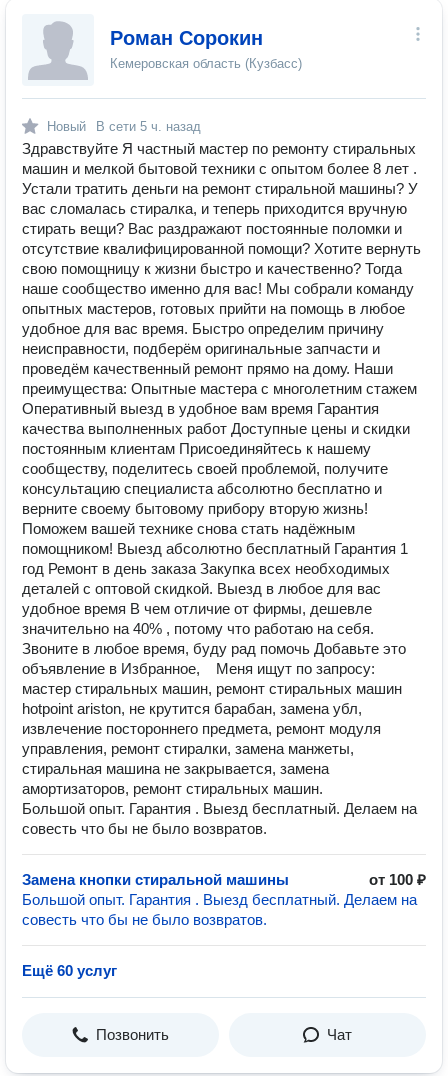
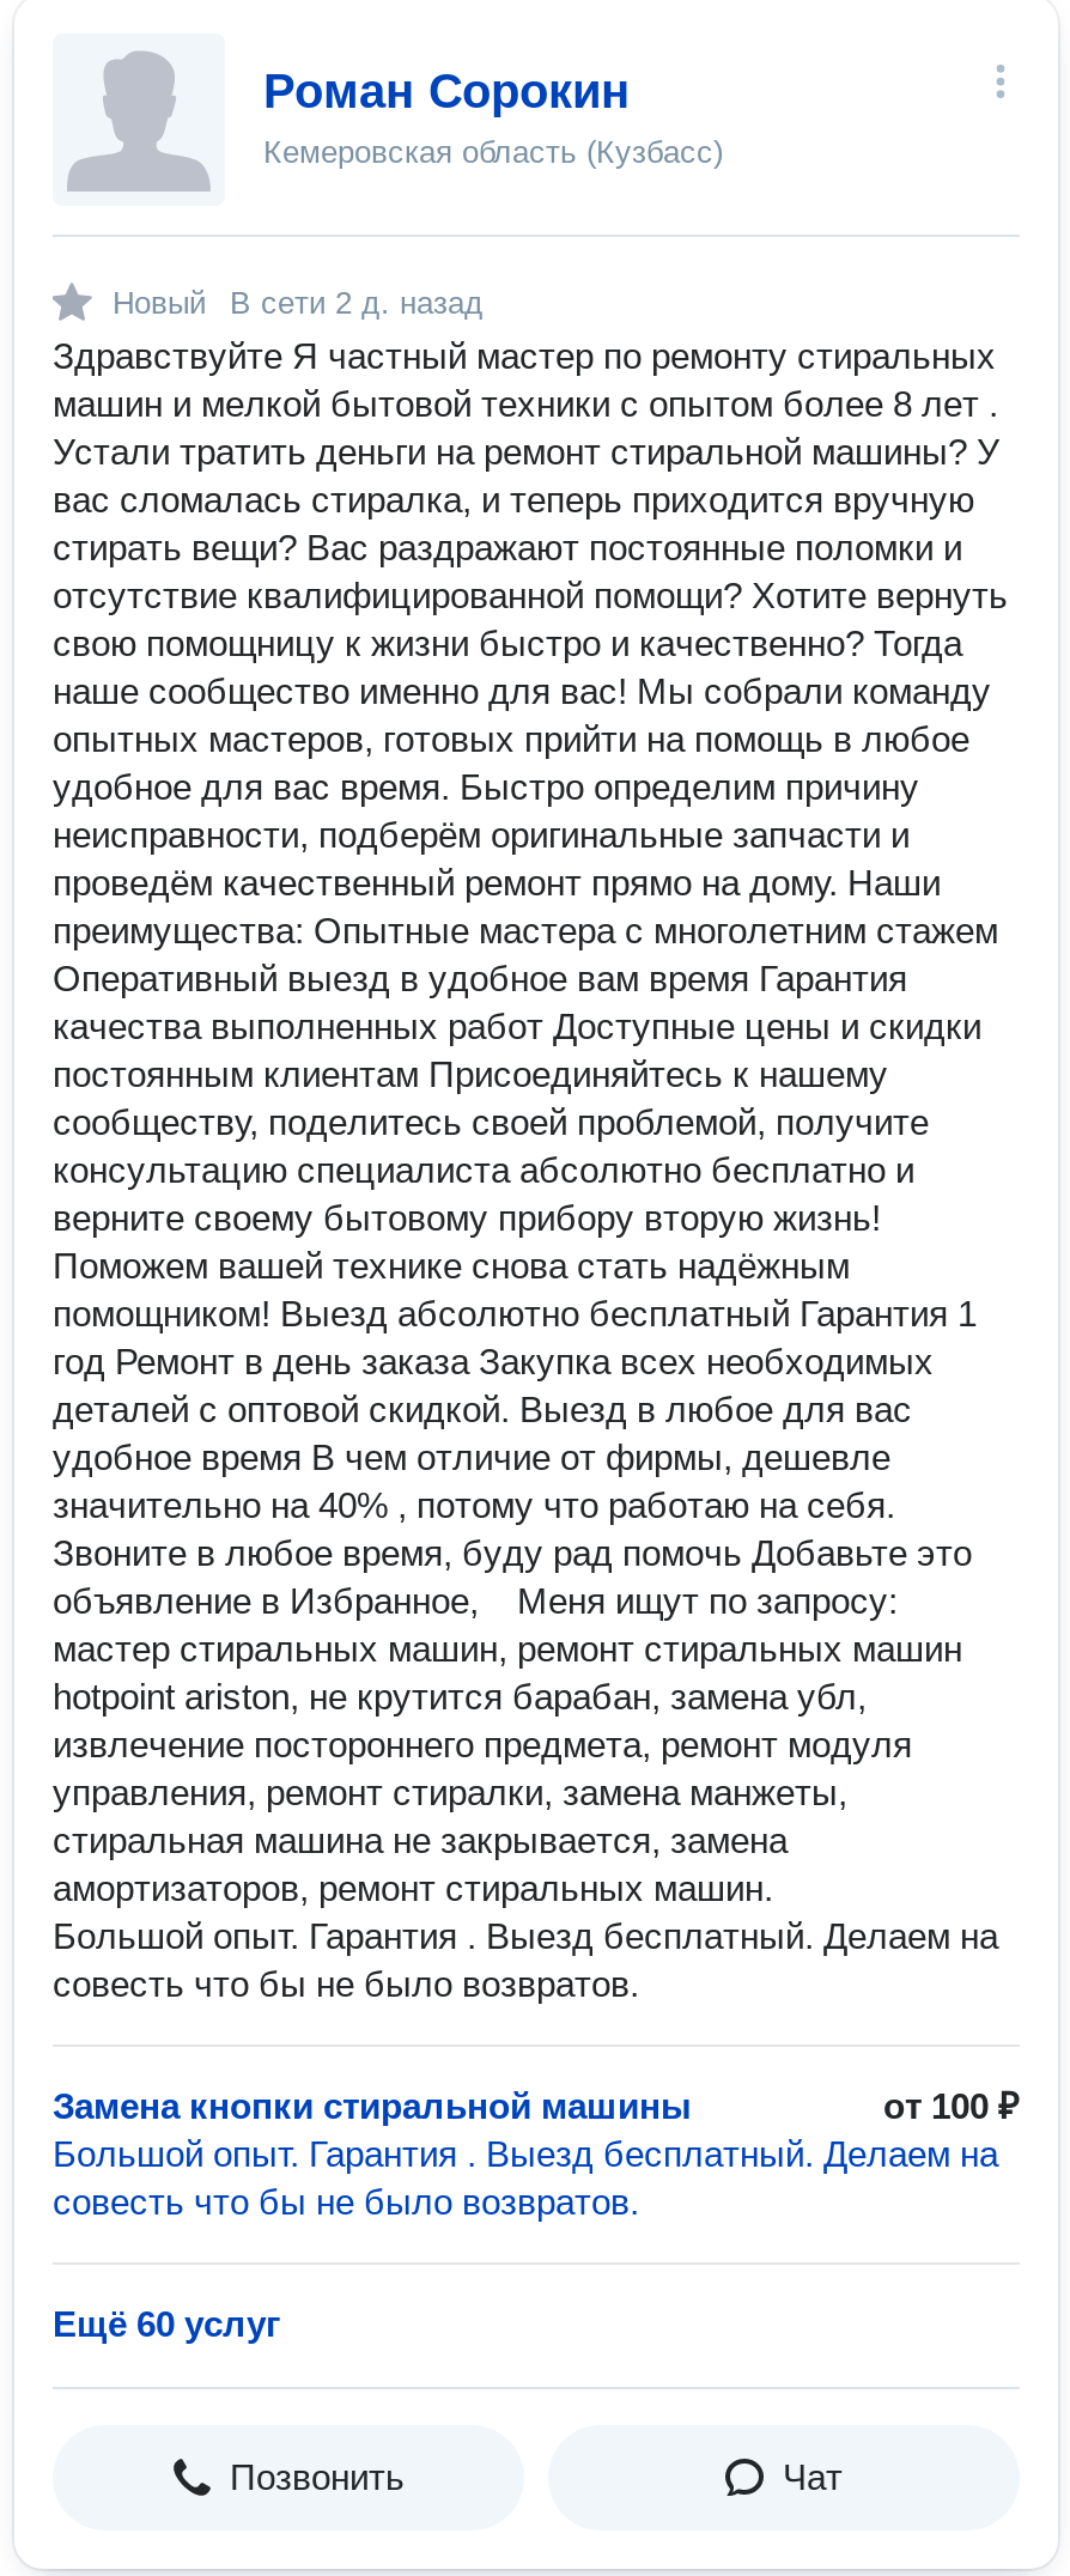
- Новый В сети 5 ч. назад
+ Новый В сети 2 д. назад
